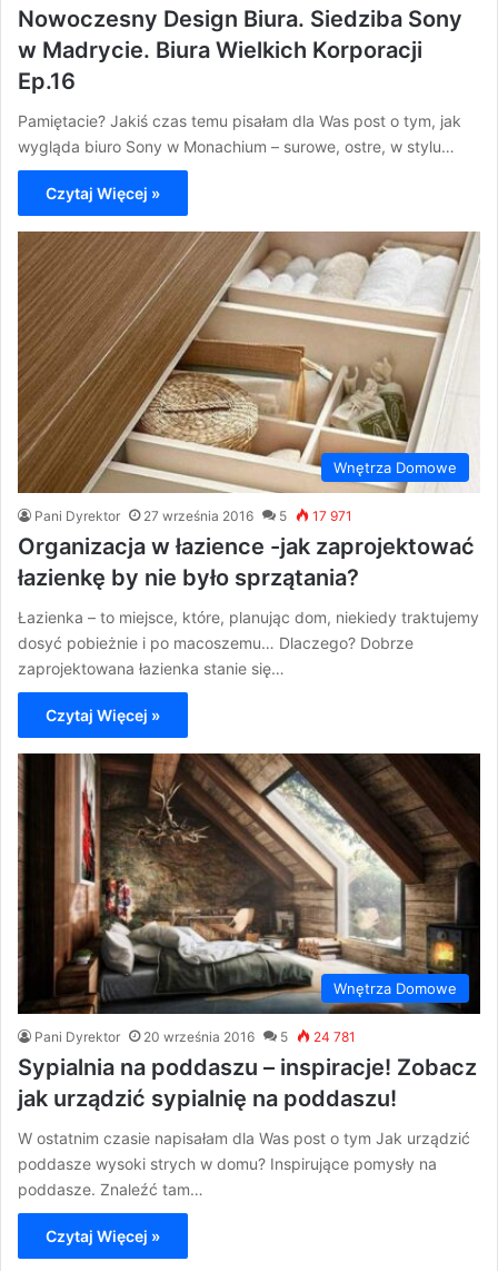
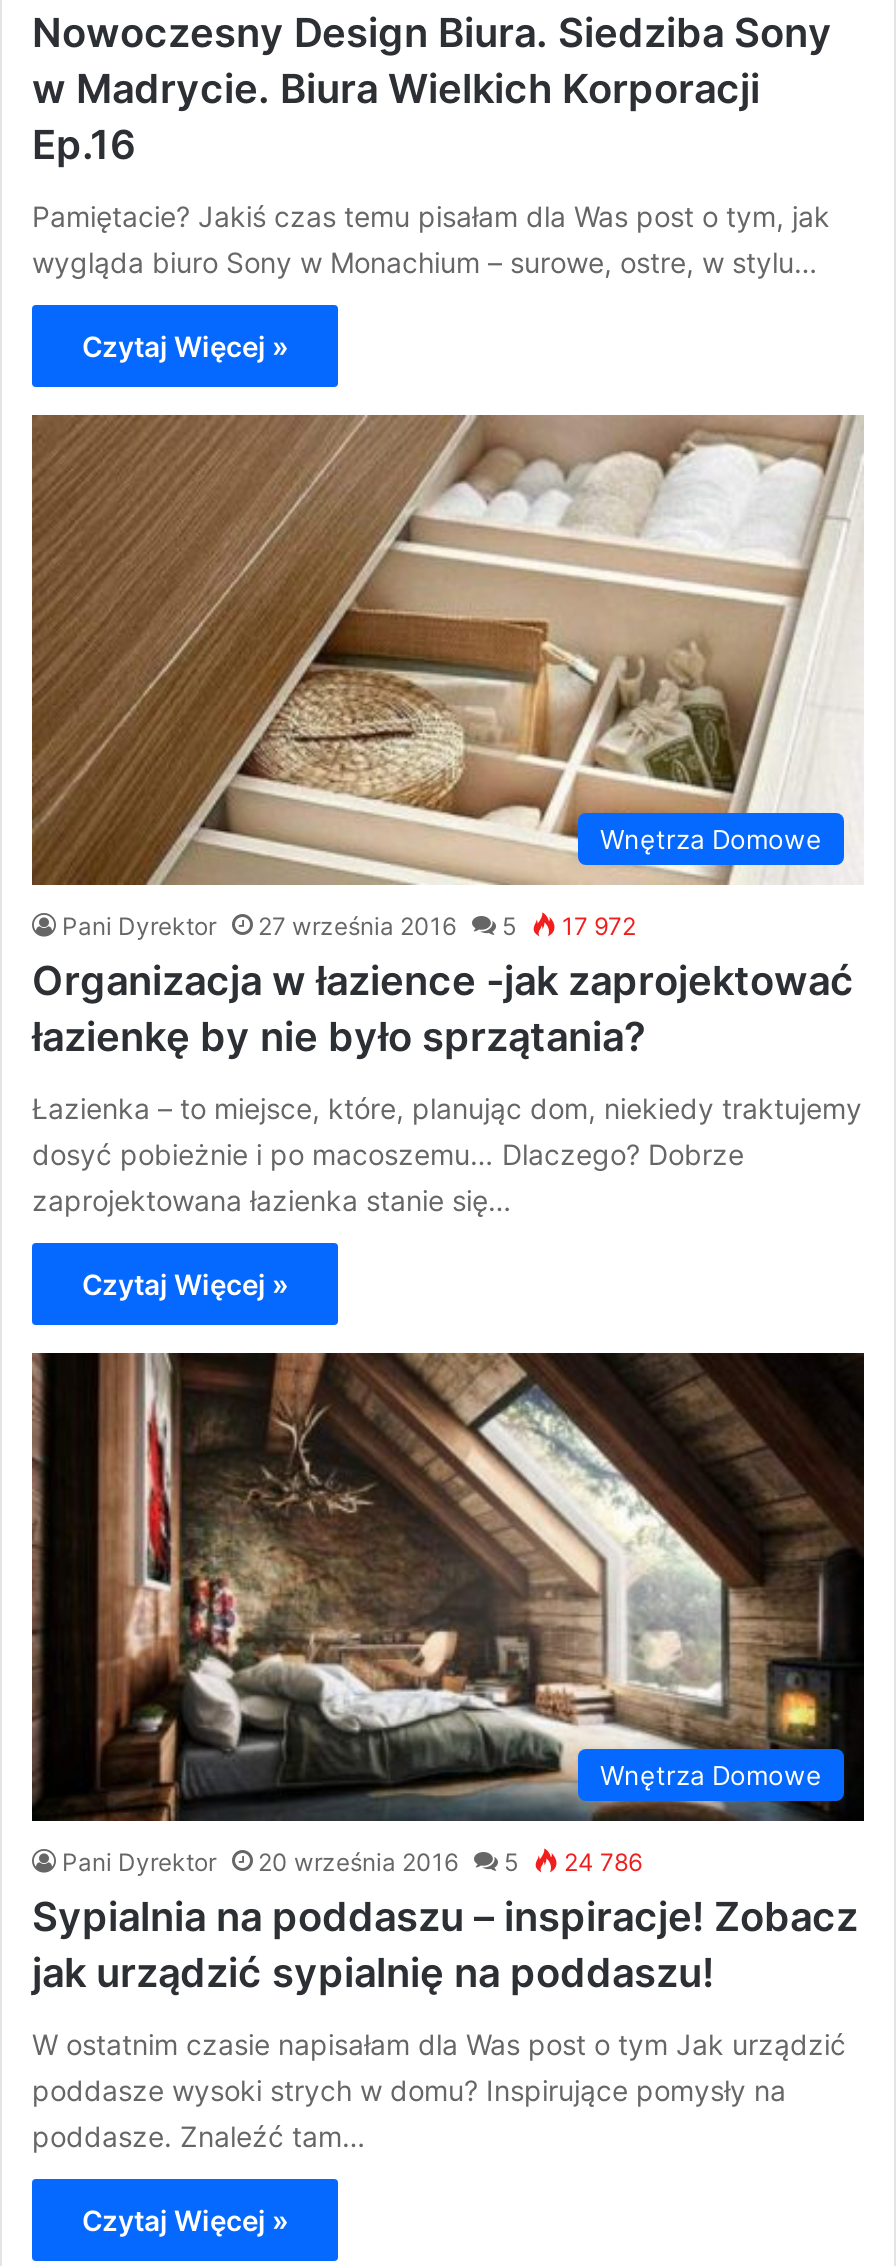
- Pani Dyrektor 27 września 2016 5 17 971
+ Pani Dyrektor 27 września 2016 5 17 972

- Pani Dyrektor 20 września 2016 5 24 781
+ Pani Dyrektor 20 września 2016 5 24 786
